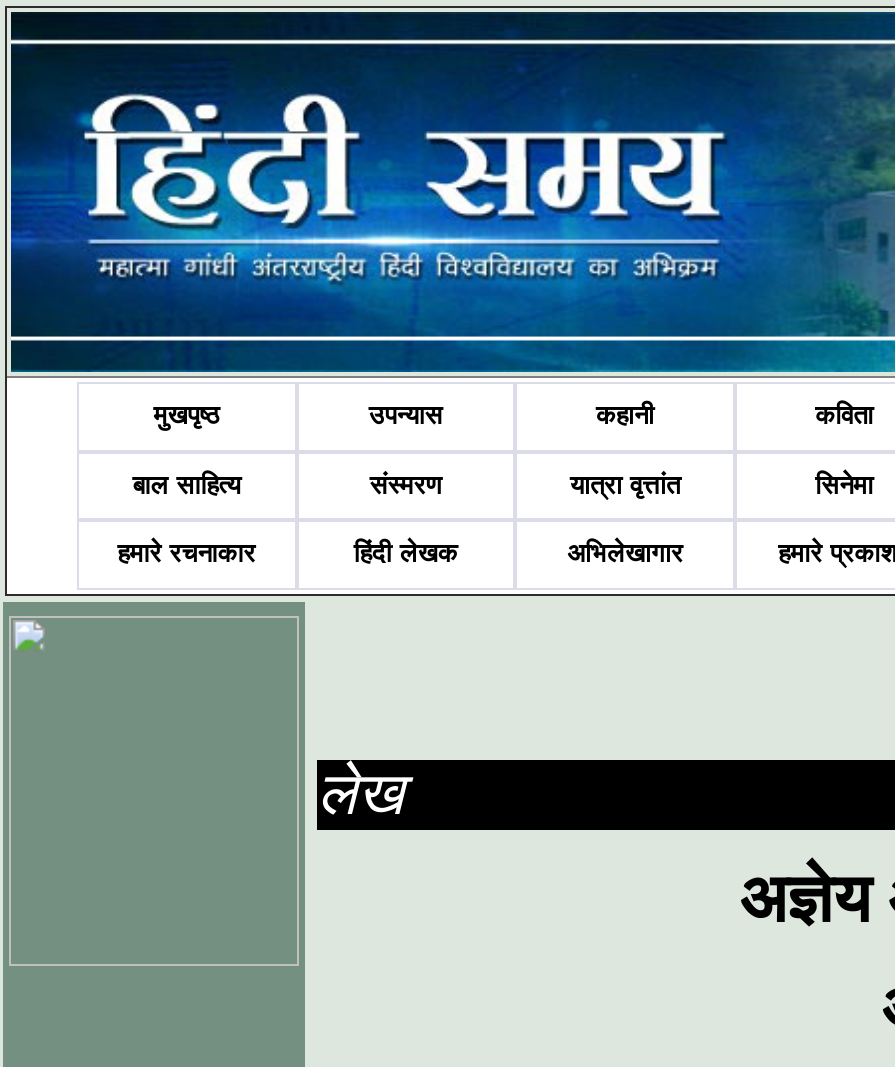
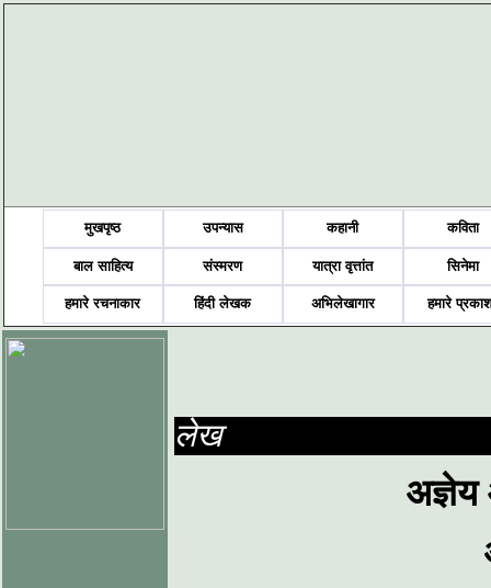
- [image]
